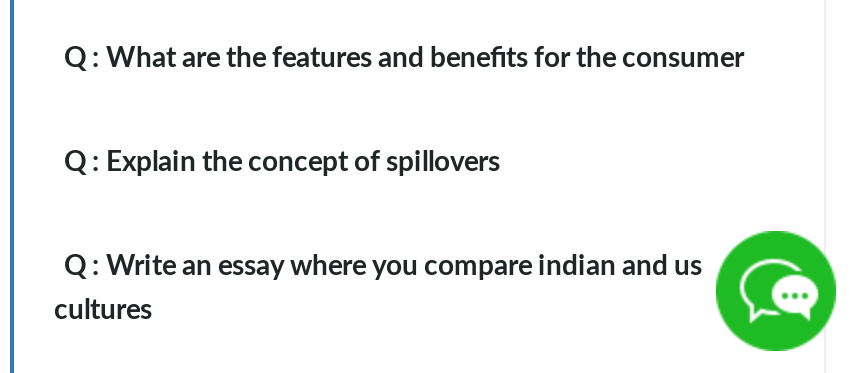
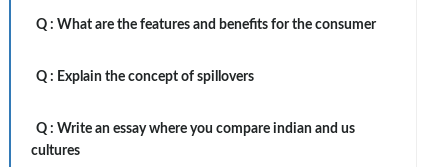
- [image]
